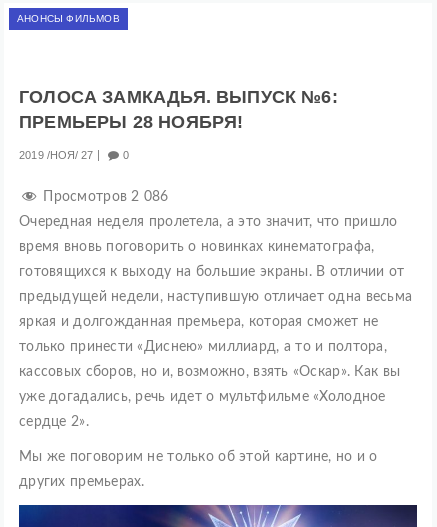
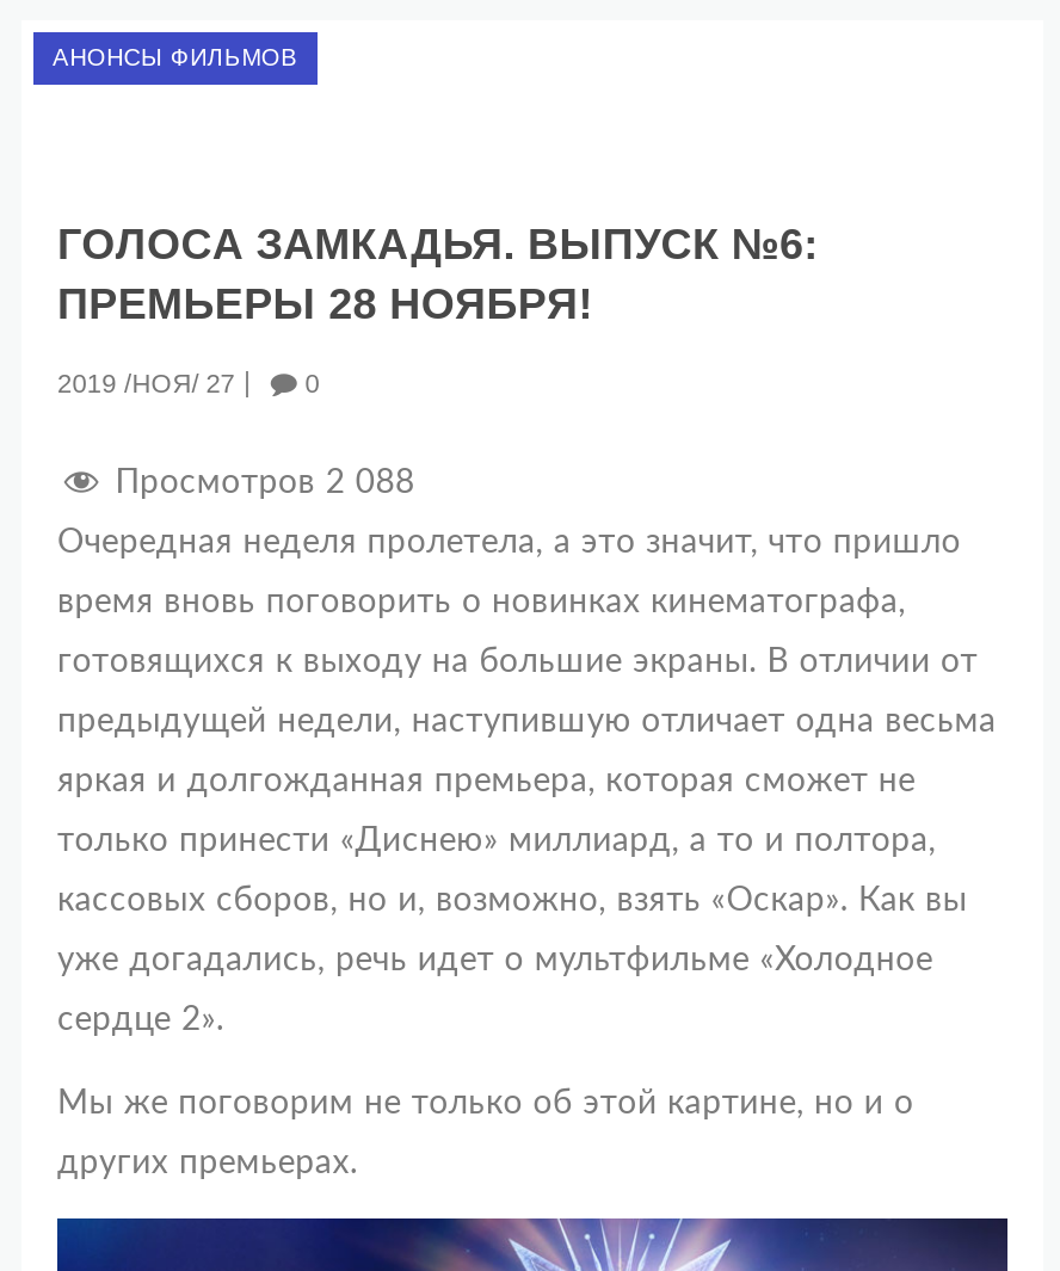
- Просмотров 2 086
+ Просмотров 2 088
